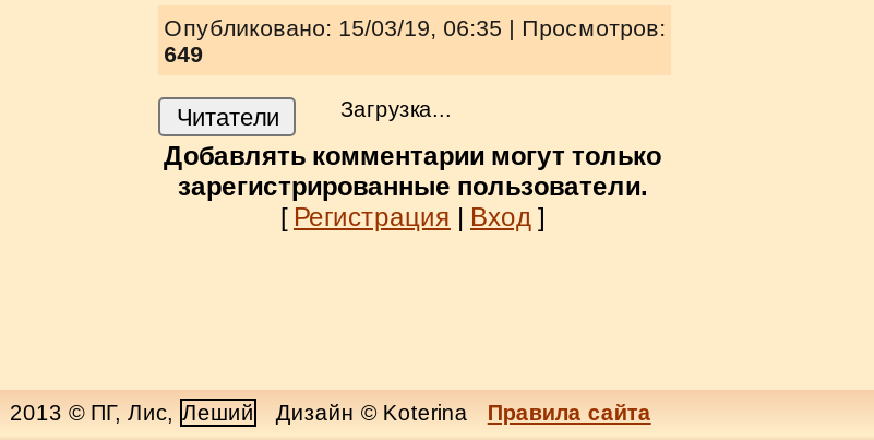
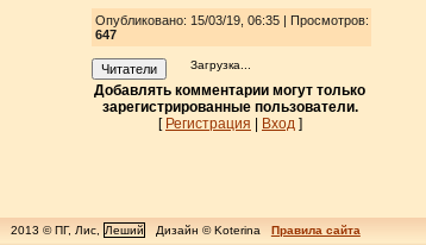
- 649
+ 647
